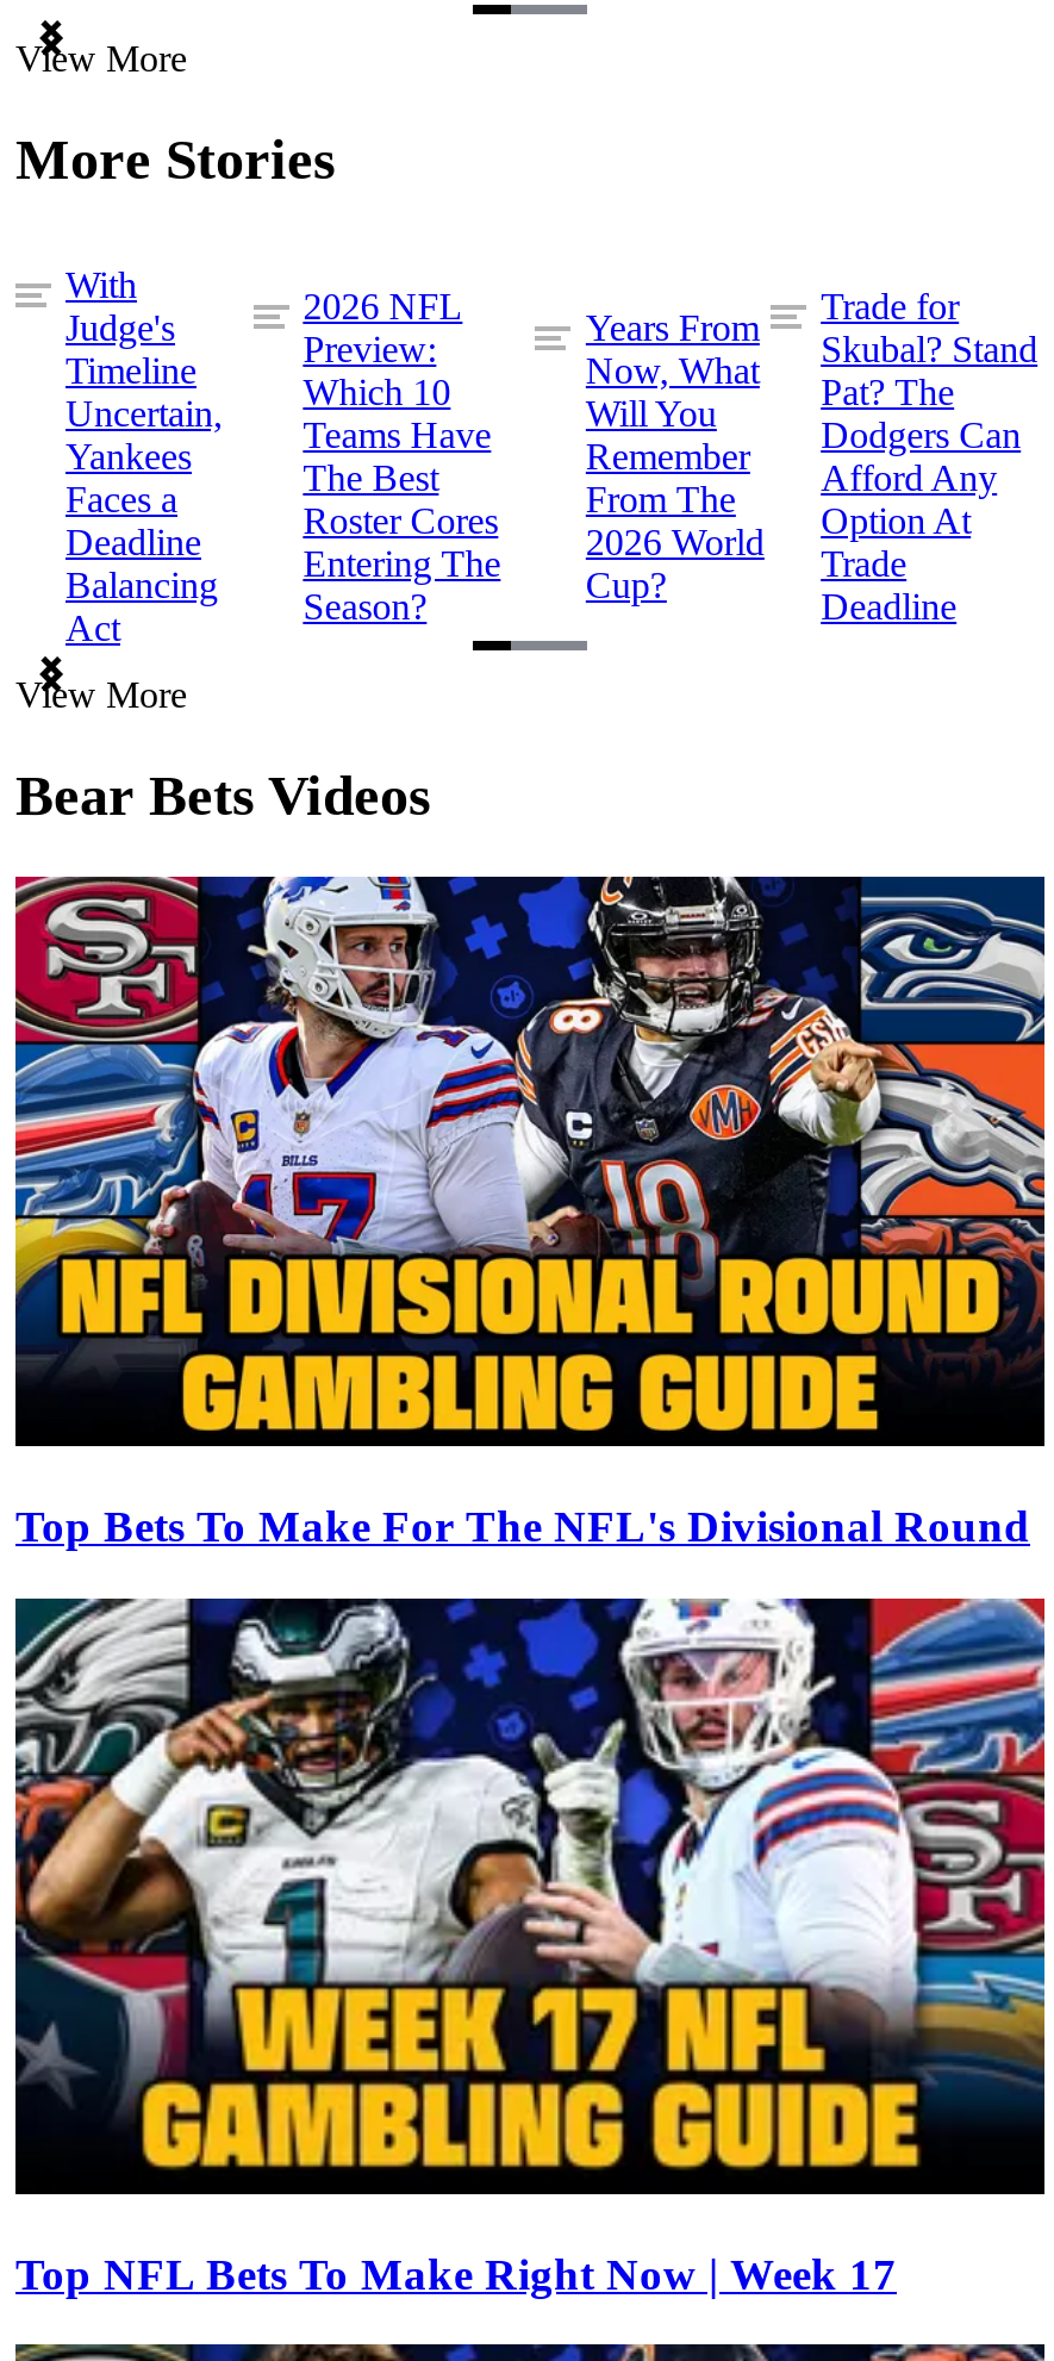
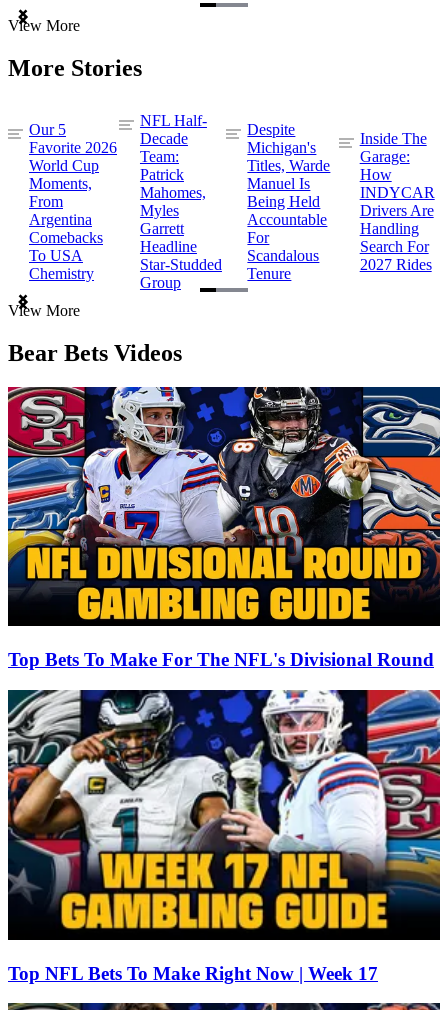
- With
- Judge's
- Timeline
- Uncertain,
- Yankees
- Faces a
- Deadline
- Balancing
- Act
+ Our 5
+ Favorite 2026
+ World Cup
+ Moments,
+ From
+ Argentina
+ Comebacks
+ To USA
+ Chemistry

- 2026 NFL
- Preview:
- Which 10
- Teams Have
- The Best
- Roster Cores
- Entering The
- Season?
+ NFL Half-
+ Decade
+ Team:
+ Patrick
+ Mahomes,
+ Myles
+ Garrett
+ Headline
+ Star-Studded
+ Group

- Trade for
- Skubal? Stand
- Pat? The
- Dodgers Can
- Afford Any
- Option At
- Trade
- Deadline
+ Inside The
+ Garage:
+ How
+ INDYCAR
+ Drivers Are
+ Handling
+ Search For
+ 2027 Rides

- Years From
- Now, What
- Will You
- Remember
- From The
- 2026 World
- Cup?
+ Despite
+ Michigan's
+ Titles, Warde
+ Manuel Is
+ Being Held
+ Accountable
+ For
+ Scandalous
+ Tenure
